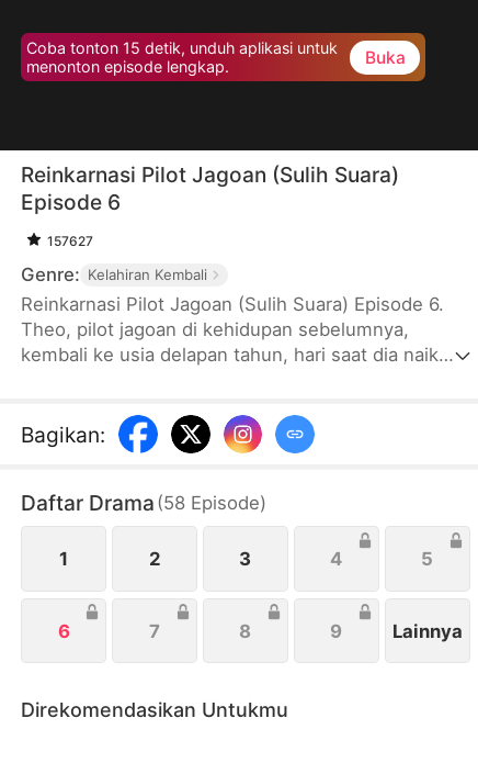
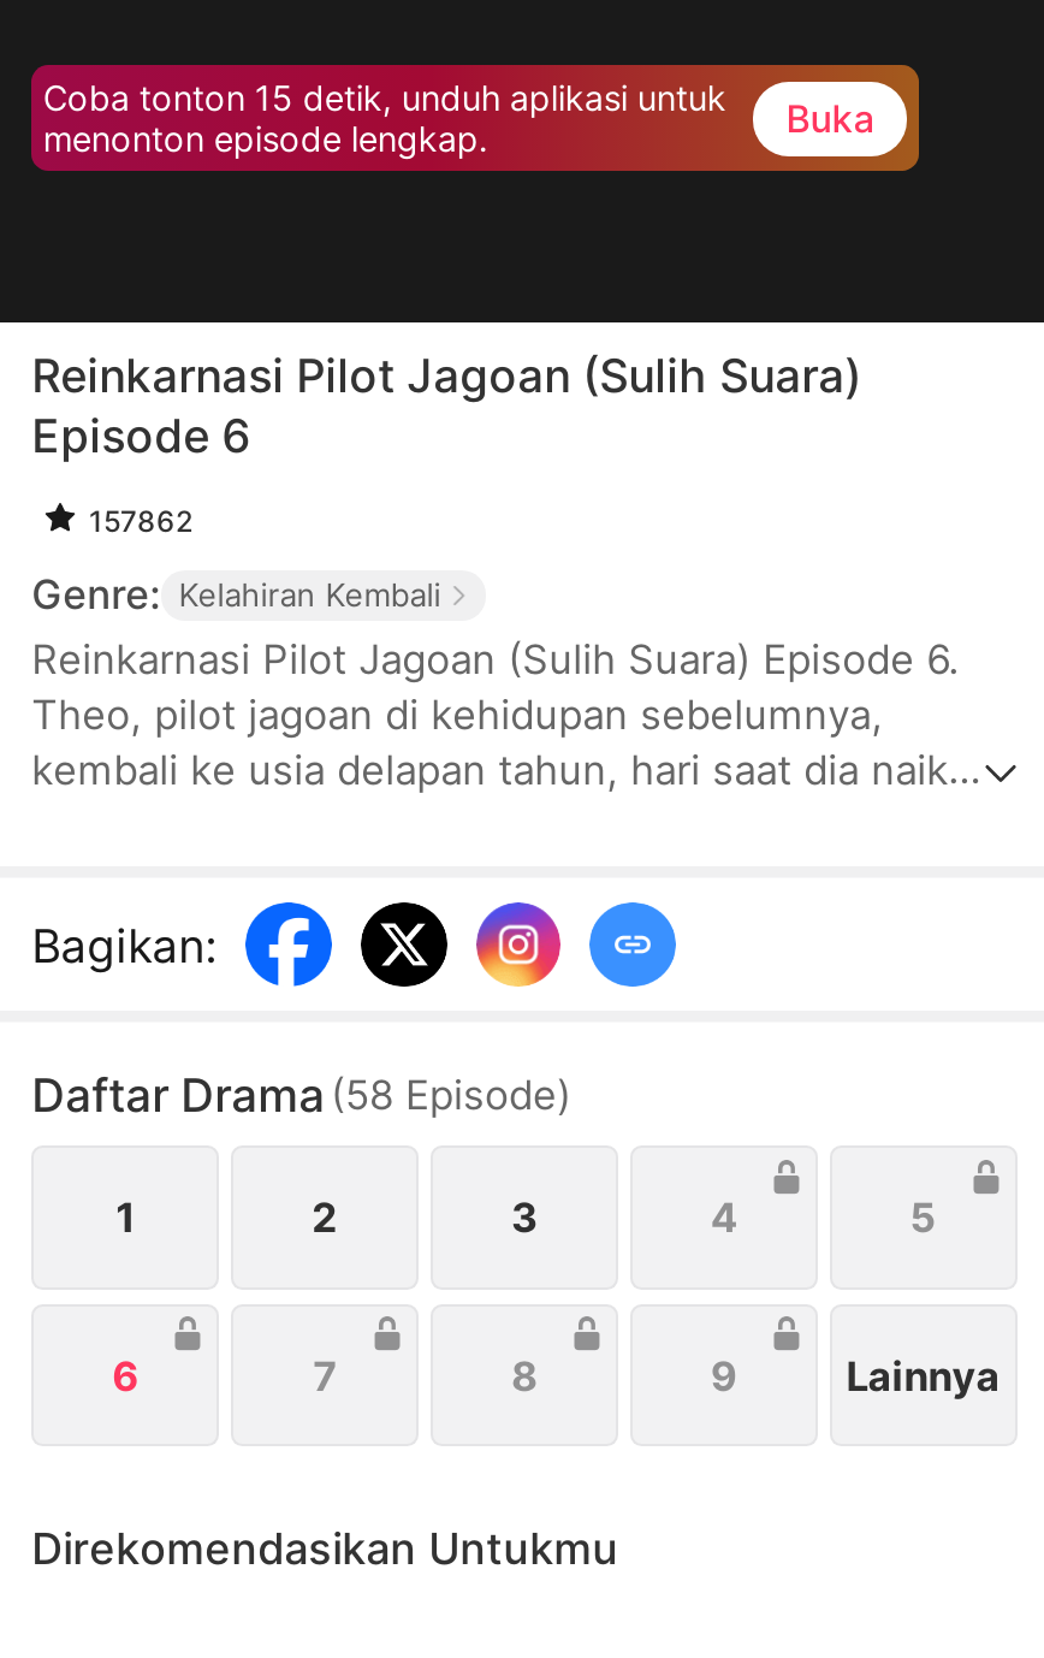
- 157627
+ 157862
